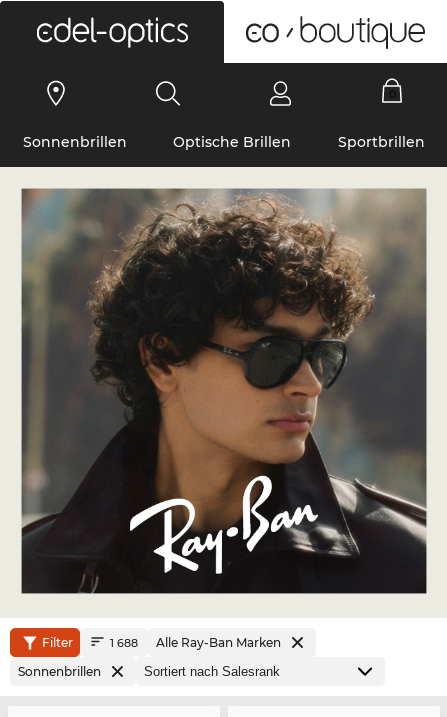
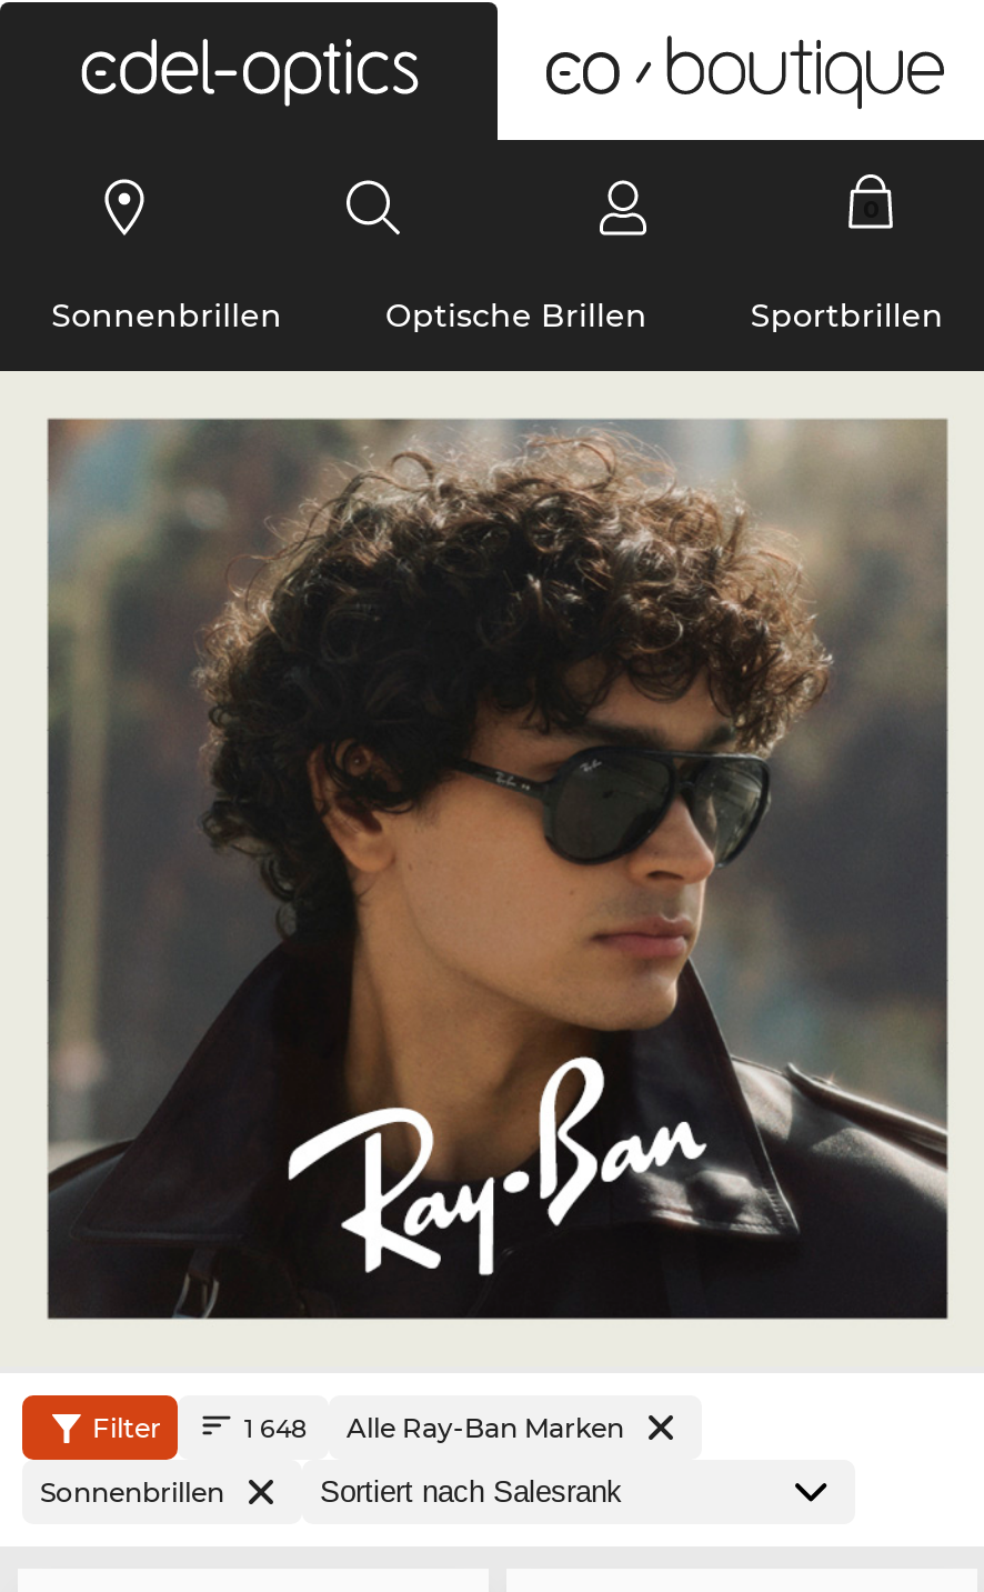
- 1 688 Alle Ray-Ban Marken
+ 1 648 Alle Ray-Ban Marken
